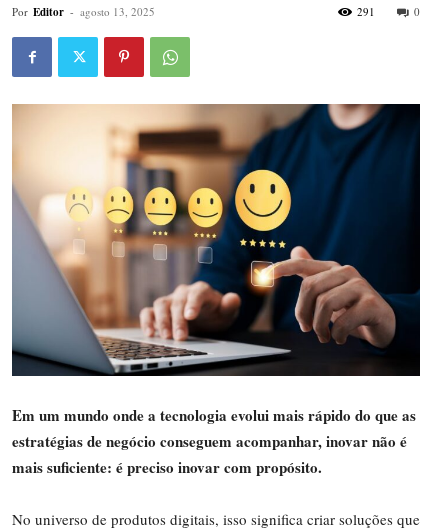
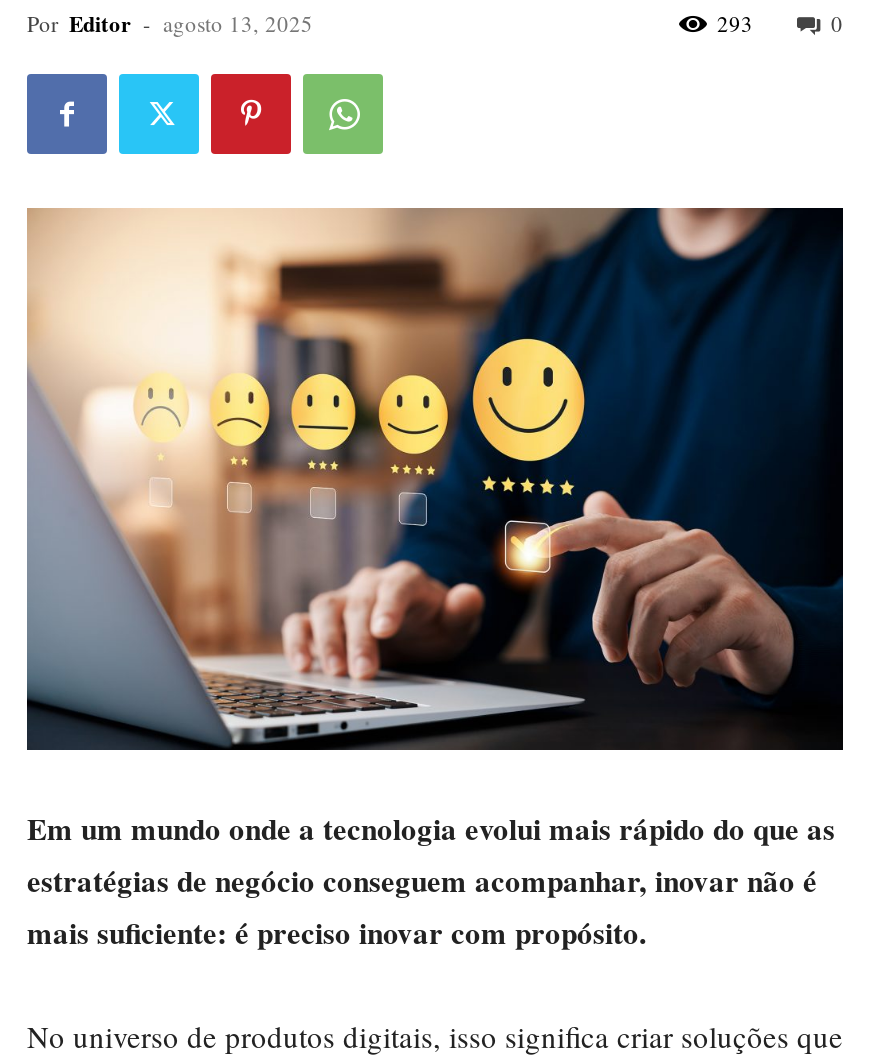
- 291
+ 293
